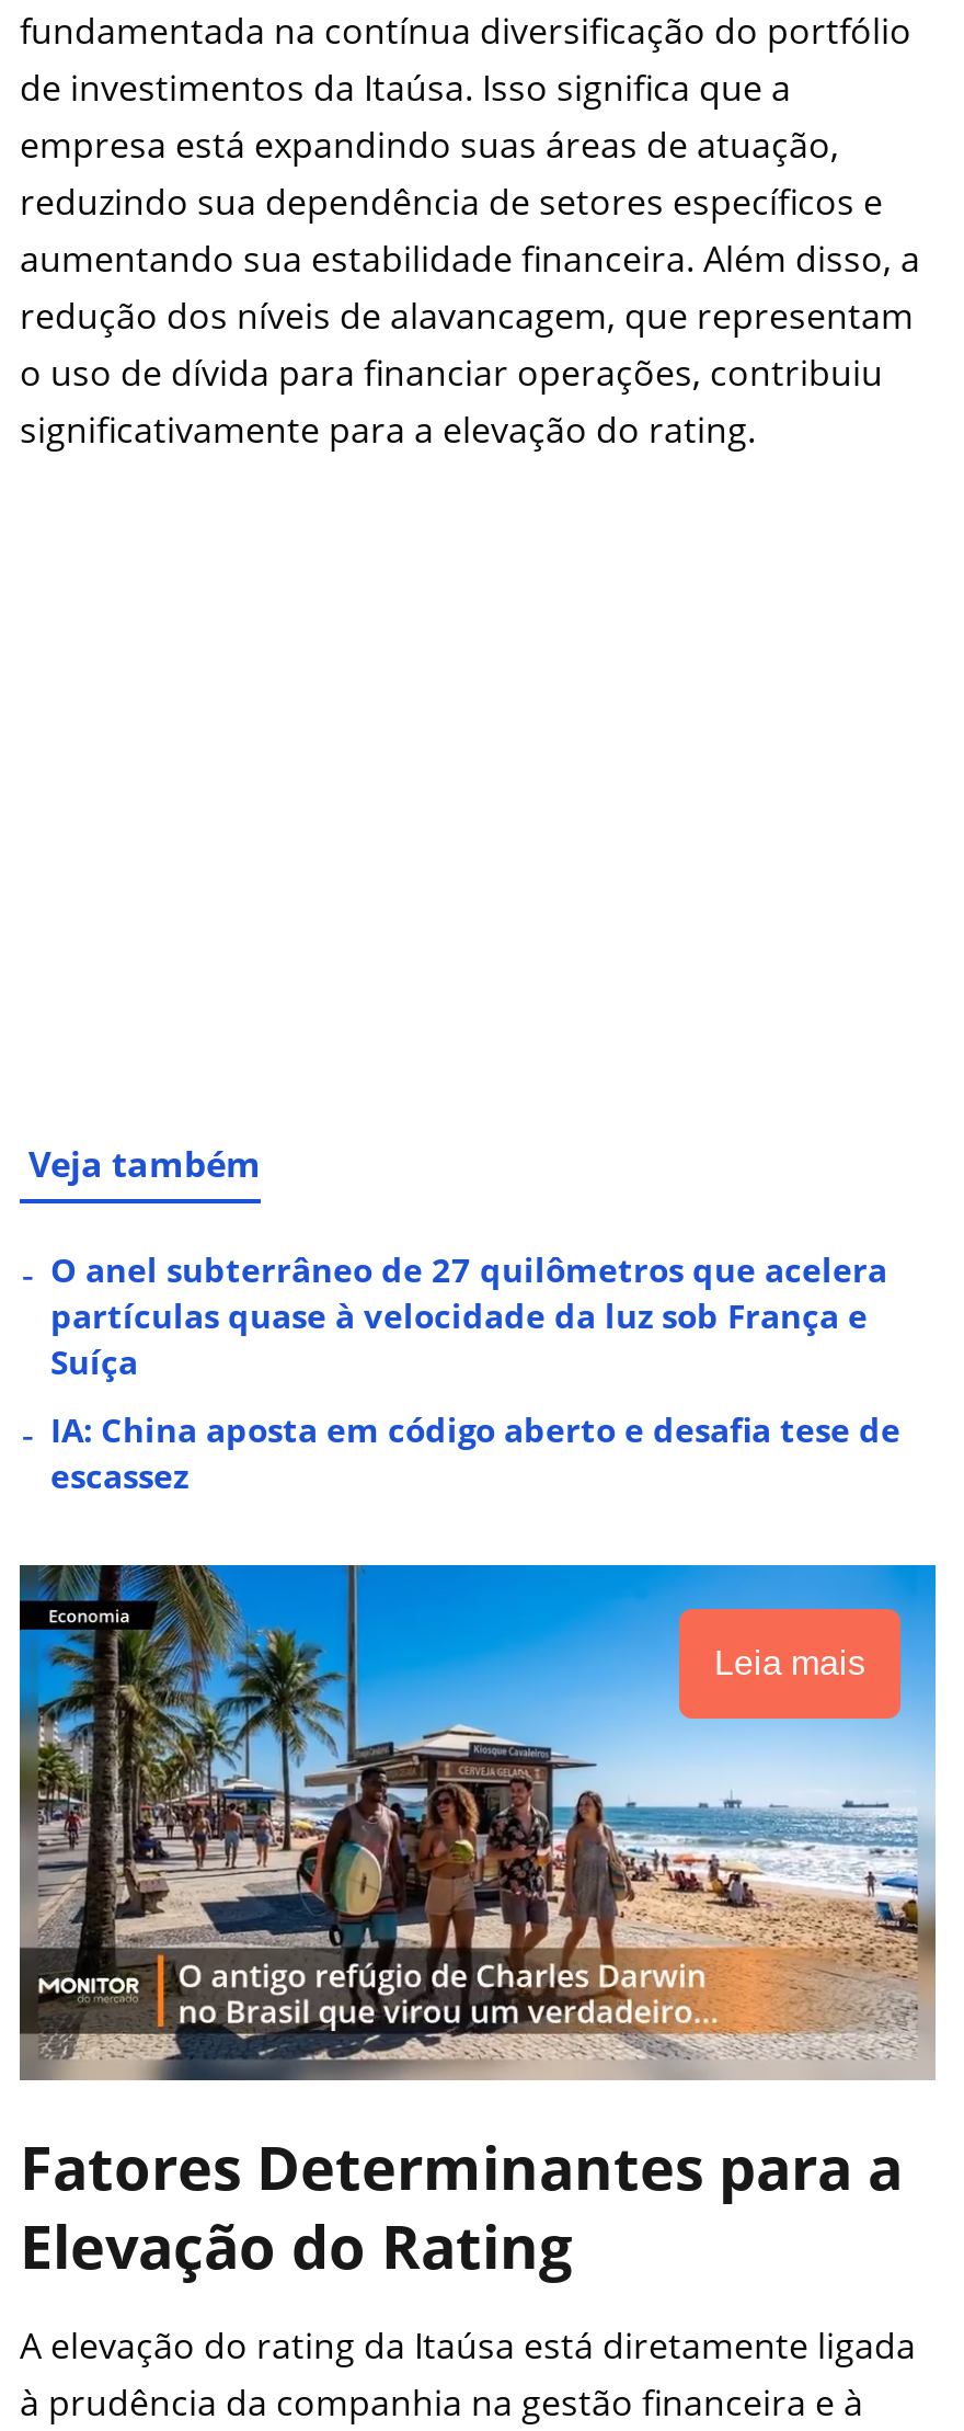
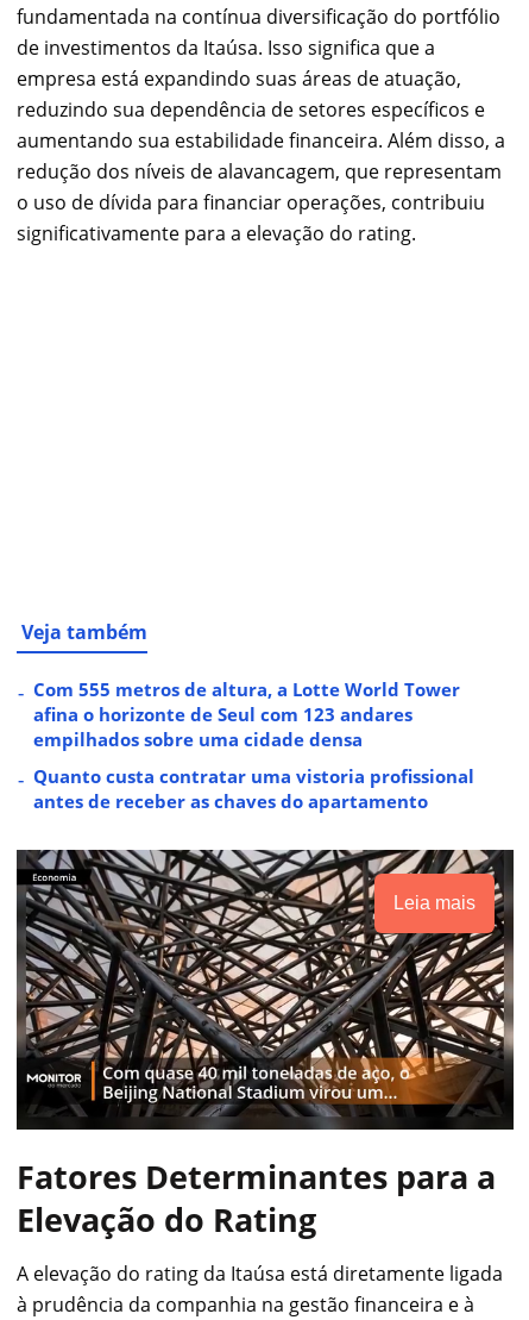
- O anel subterrâneo de 27 quilômetros que acelera
- partículas quase à velocidade da luz sob França e
- Suíça
+ Com 555 metros de altura, a Lotte World Tower
+ afina o horizonte de Seul com 123 andares
+ empilhados sobre uma cidade densa

- IA: China aposta em código aberto e desafia tese de
- escassez
+ Quanto custa contratar uma vistoria profissional
+ antes de receber as chaves do apartamento

- [image]
+ [image]
